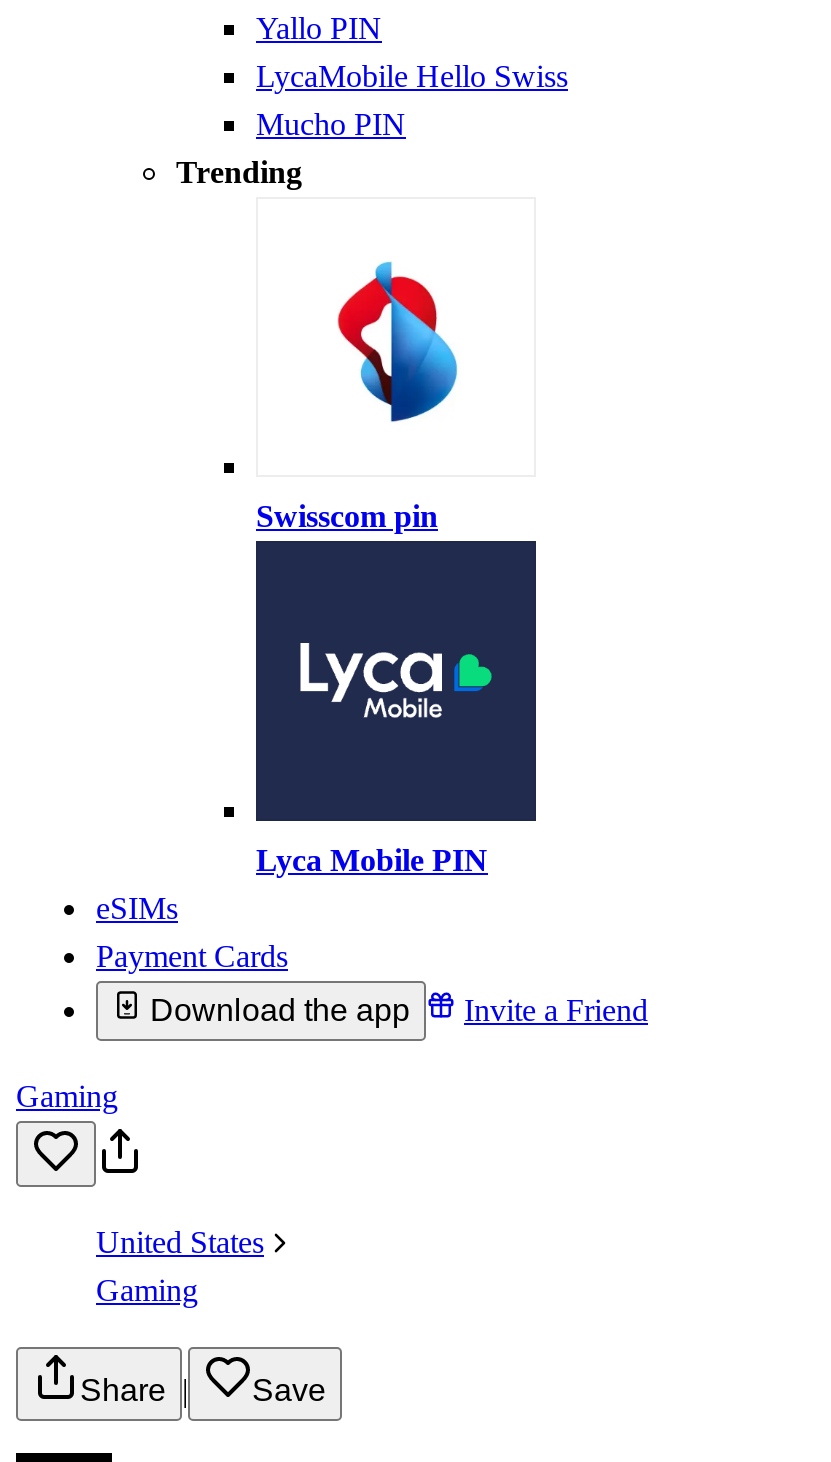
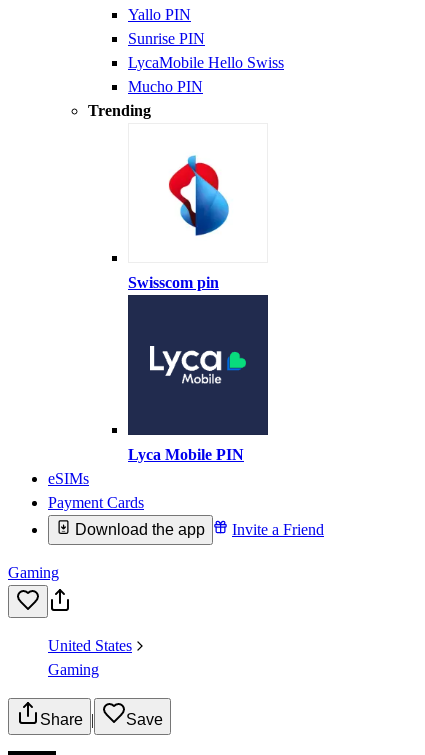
+ Sunrise PIN
